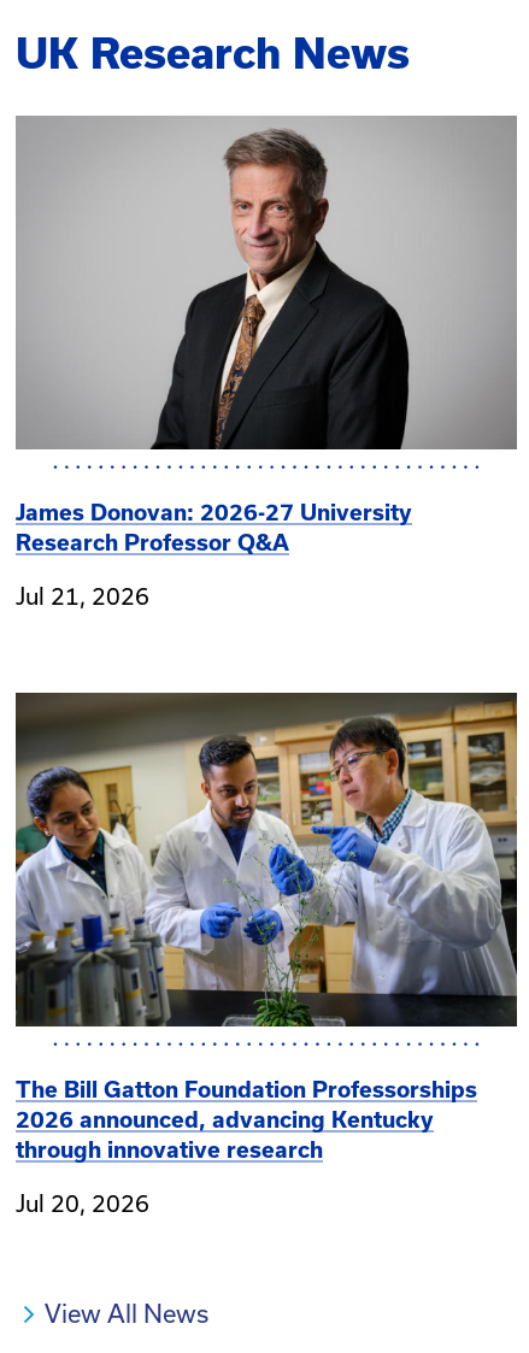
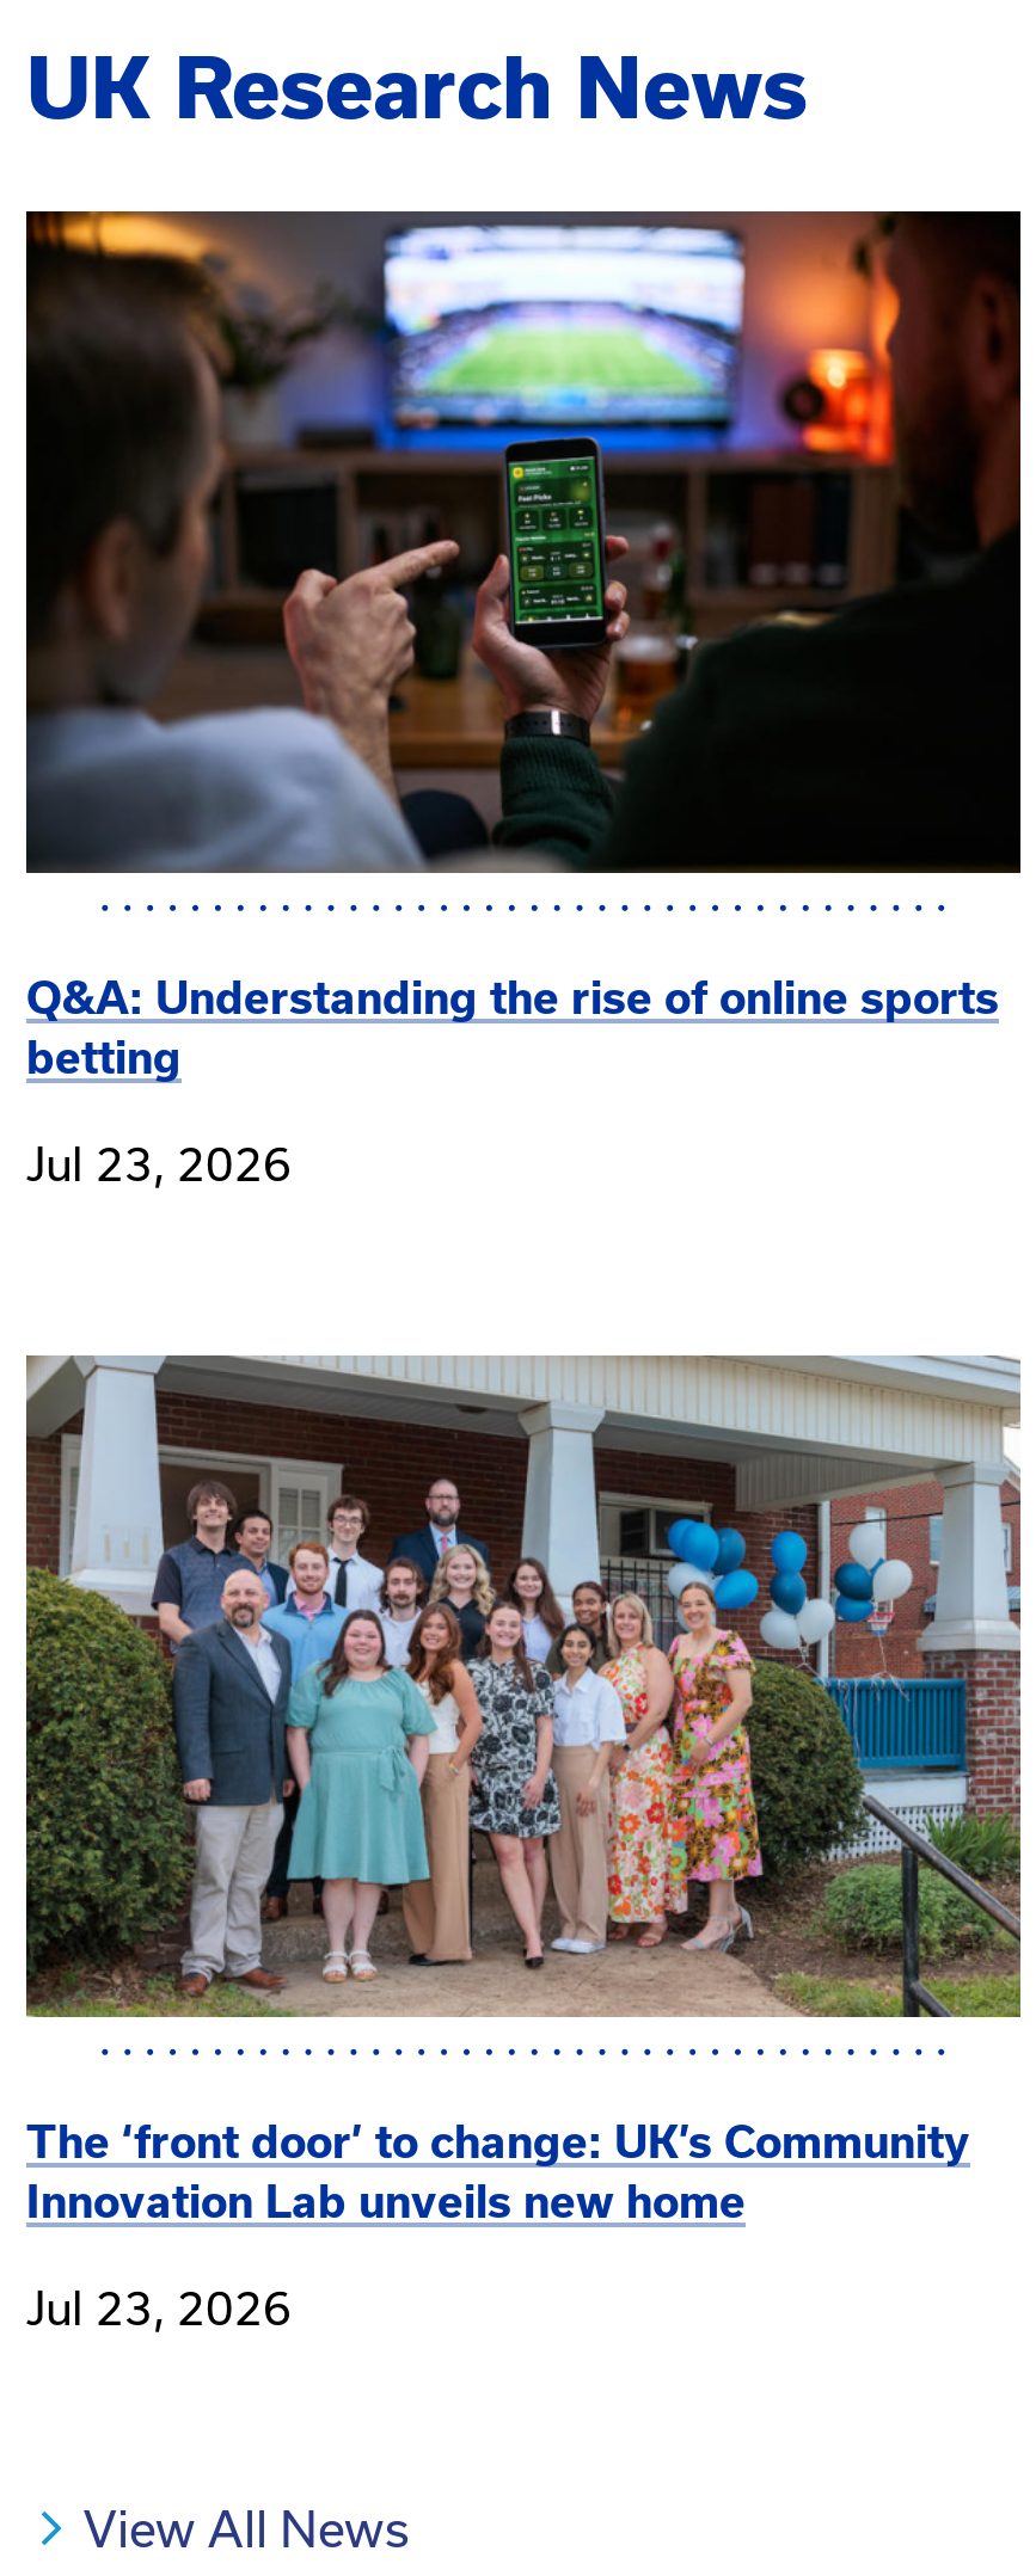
- [image]
+ [image]

- James Donovan: 2026-27 University
- Research Professor Q&A
+ Q&A: Understanding the rise of online sports
+ betting

- Jul 21, 2026
+ Jul 23, 2026

- [image]
+ [image]

- The Bill Gatton Foundation Professorships
- 2026 announced, advancing Kentucky
- through innovative research
+ The ‘front door’ to change: UK’s Community
+ Innovation Lab unveils new home

- Jul 20, 2026
+ Jul 23, 2026
